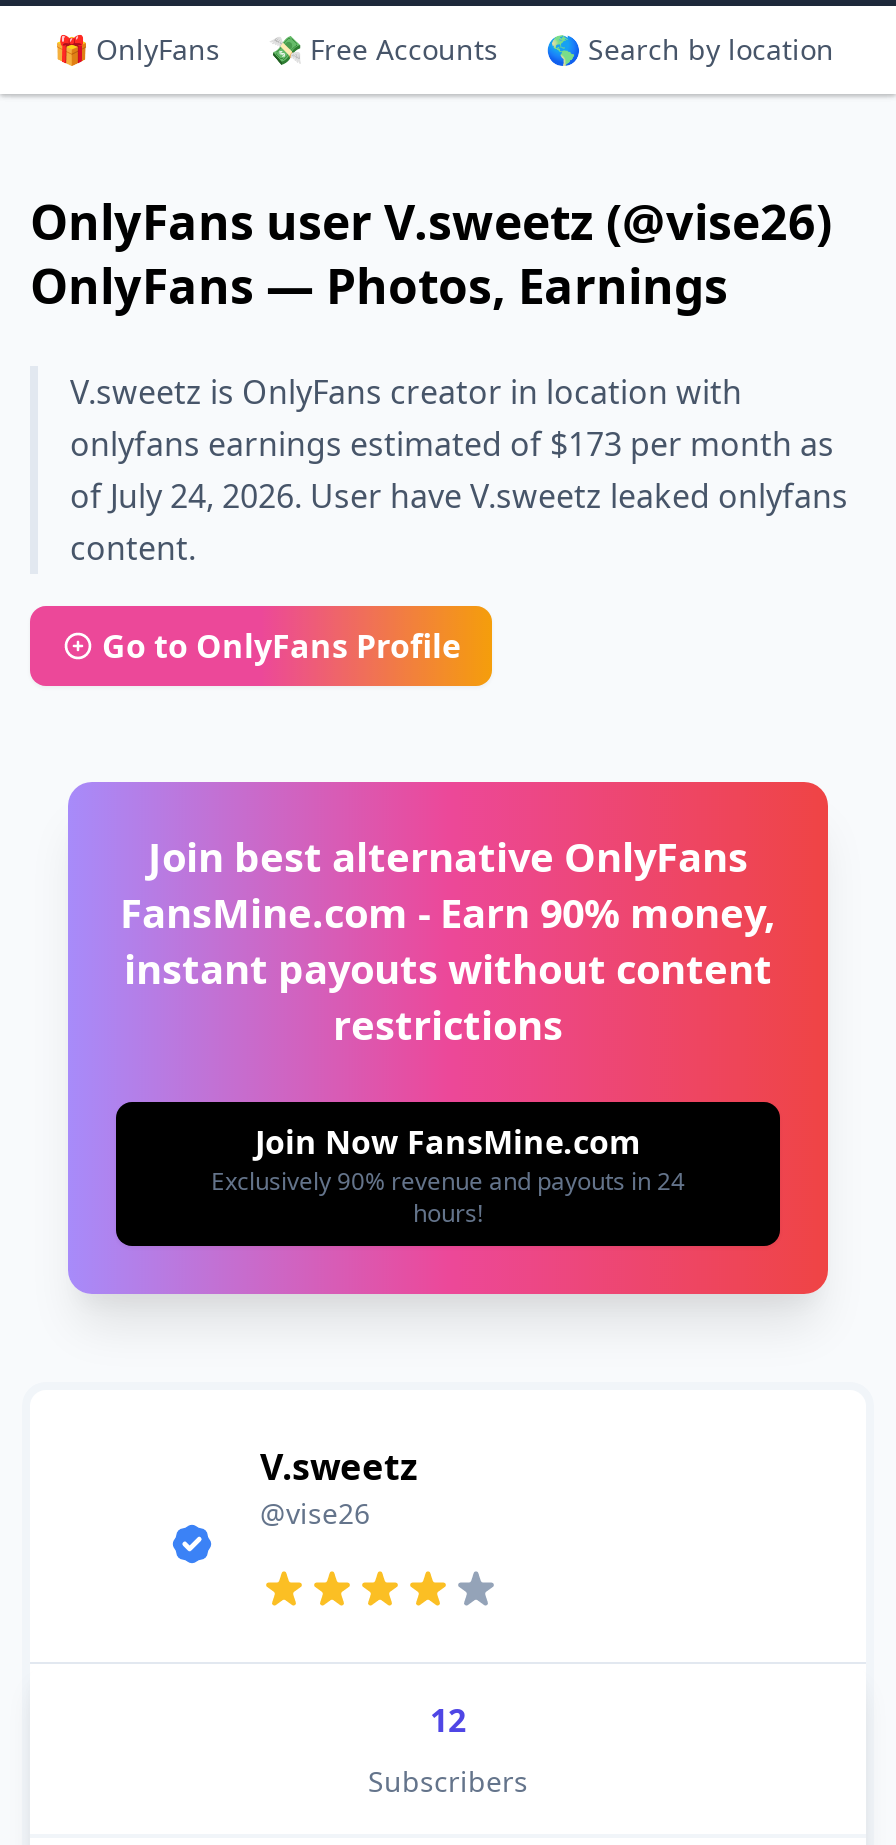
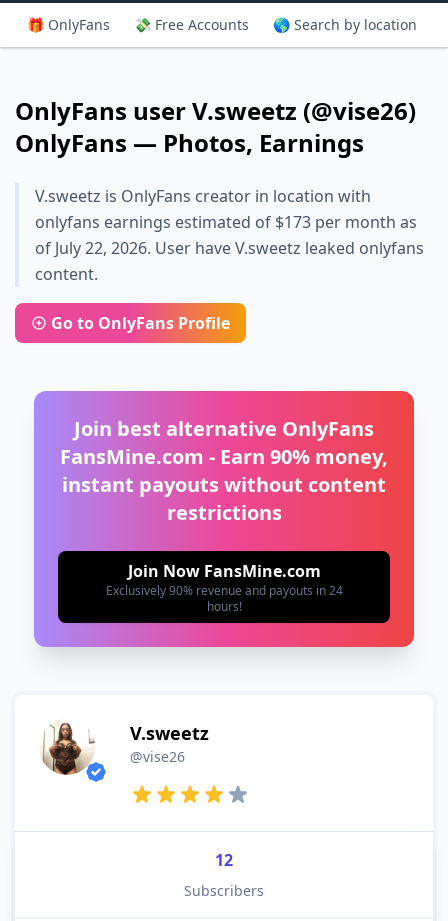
- of July 24, 2026. User have V.sweetz leaked onlyfans
+ of July 22, 2026. User have V.sweetz leaked onlyfans

+ [image]
